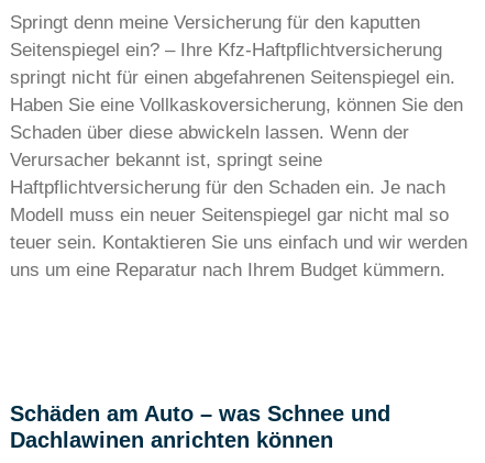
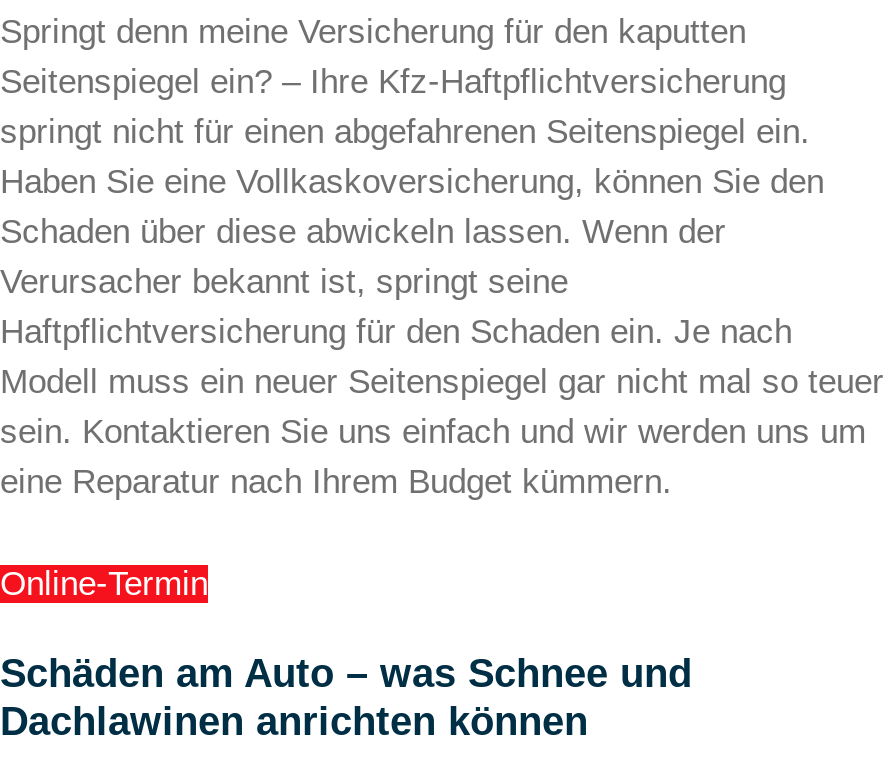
- Modell muss ein neuer Seitenspiegel gar nicht mal so
- teuer sein. Kontaktieren Sie uns einfach und wir werden
- uns um eine Reparatur nach Ihrem Budget kümmern.
+ Modell muss ein neuer Seitenspiegel gar nicht mal so teuer
+ sein. Kontaktieren Sie uns einfach und wir werden uns um
+ eine Reparatur nach Ihrem Budget kümmern.
+ Online-Termin
